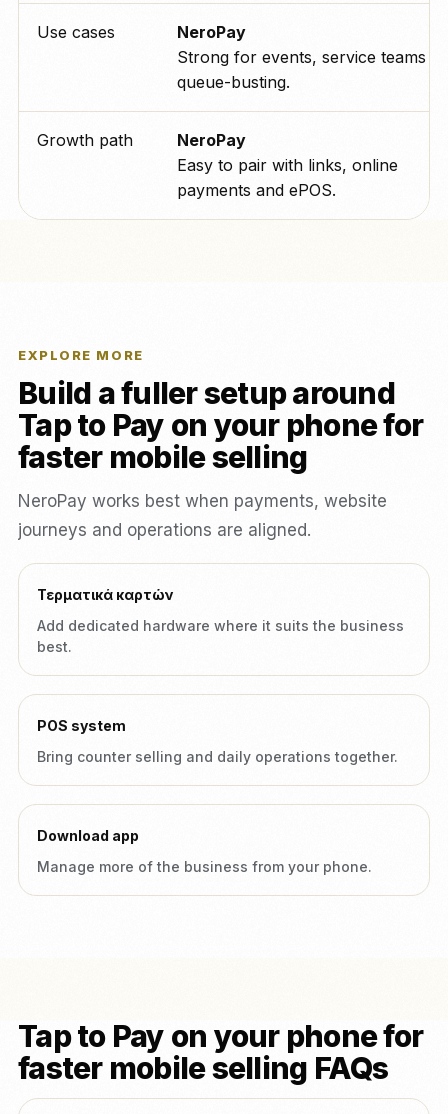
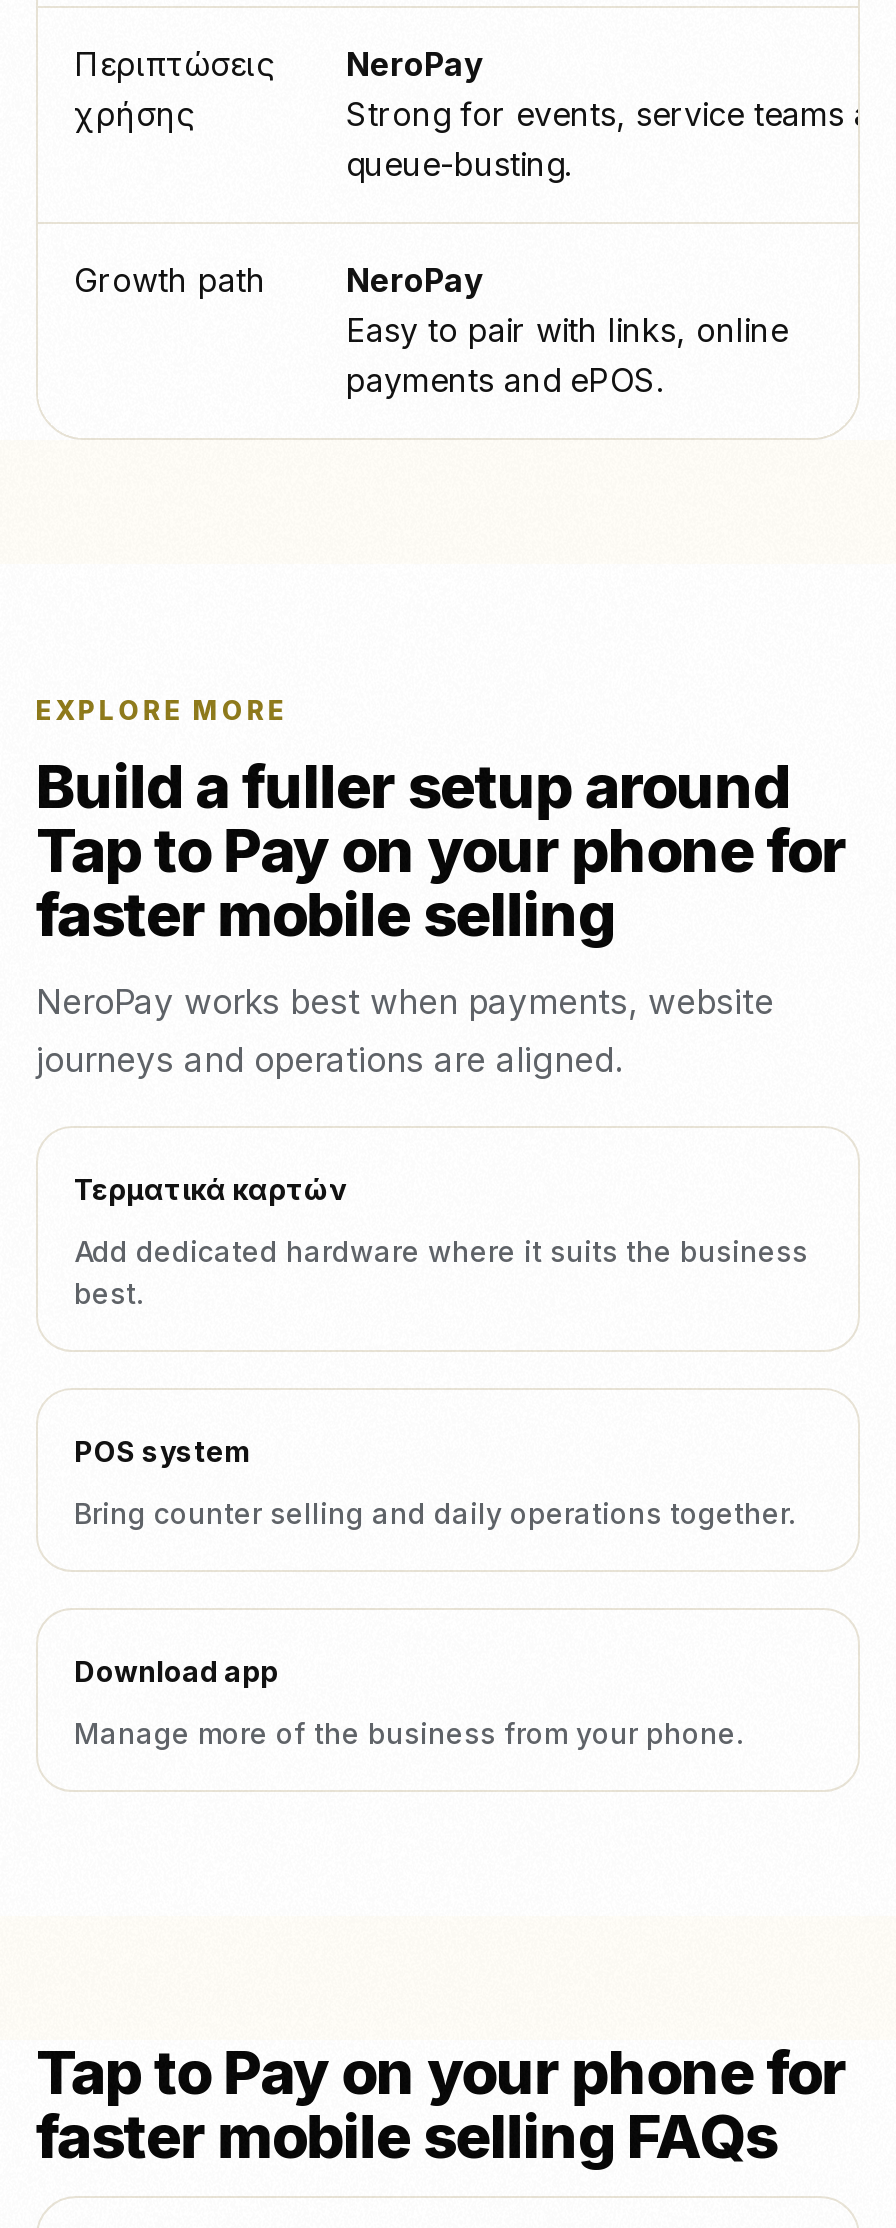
- Use cases
+ Περιπτώσεις
+ χρήσης
